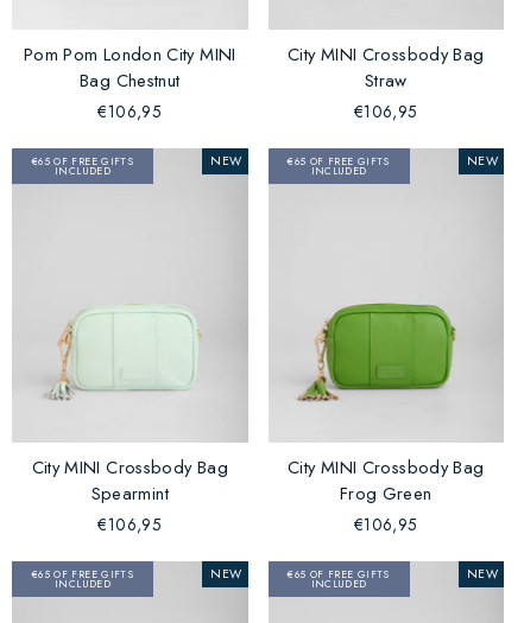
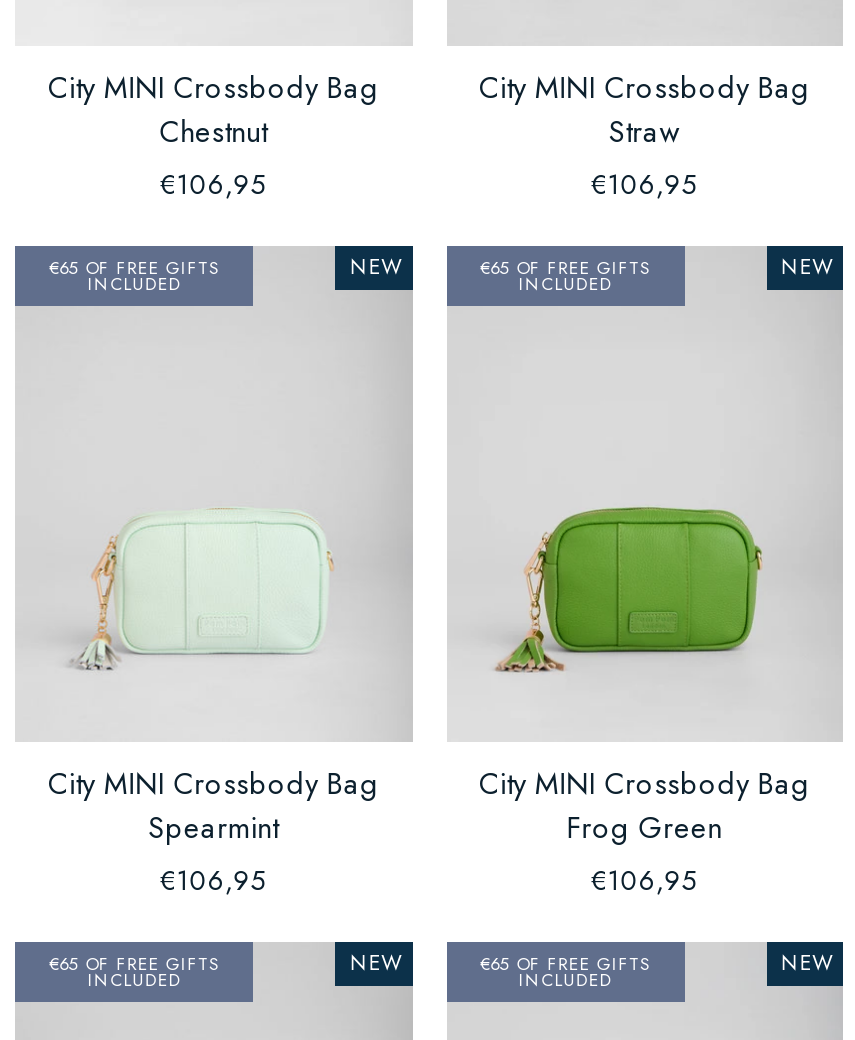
- Pom Pom London City MINI
- Bag Chestnut
+ City MINI Crossbody Bag
+ Chestnut
